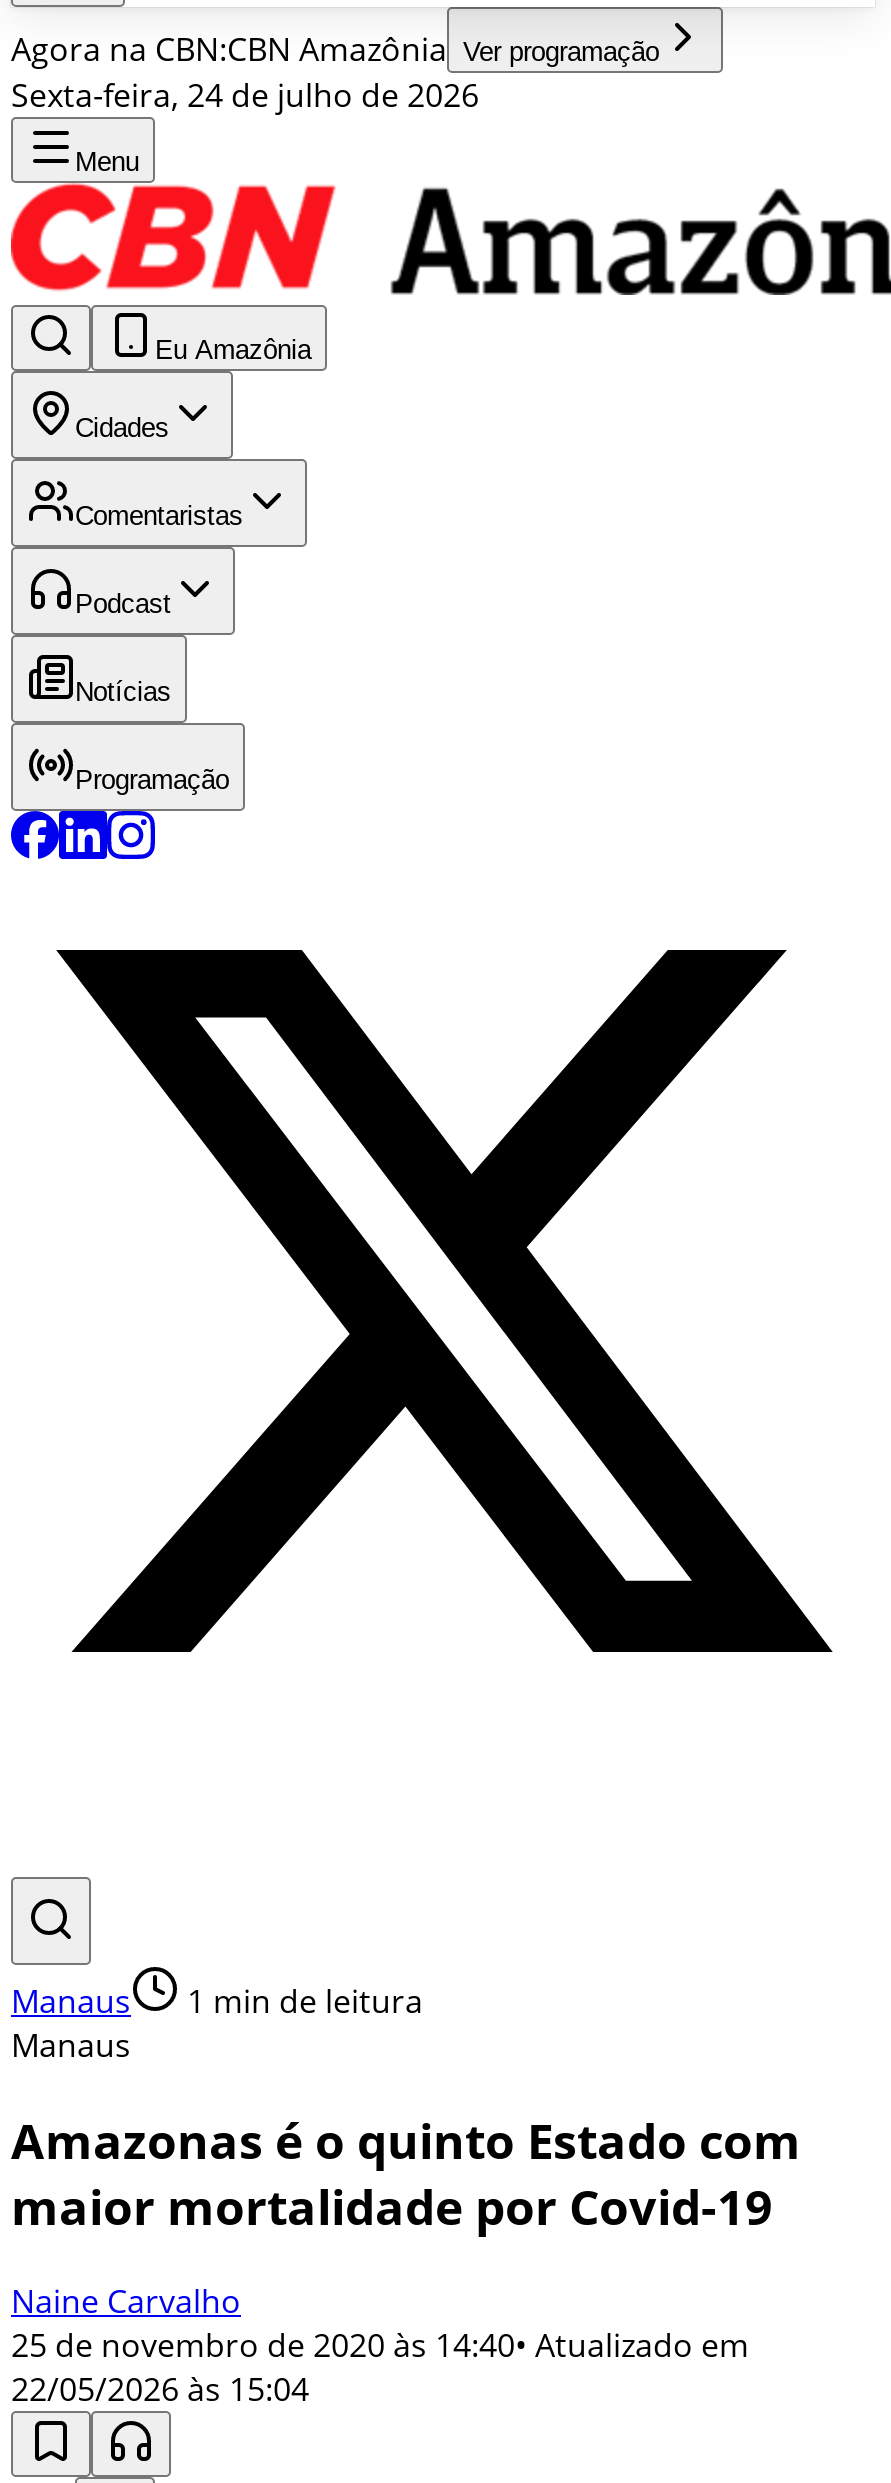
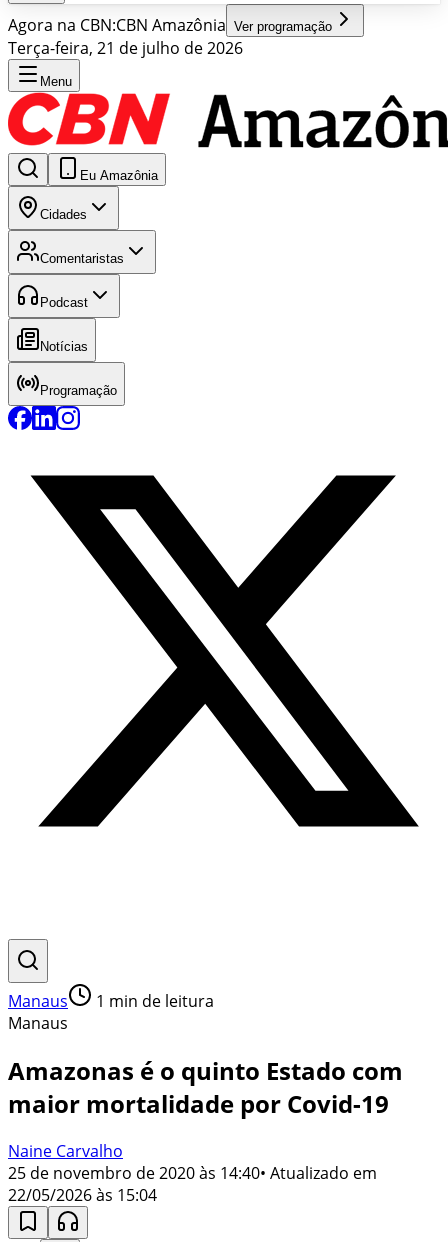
- Sexta-feira, 24 de julho de 2026
+ Terça-feira, 21 de julho de 2026
